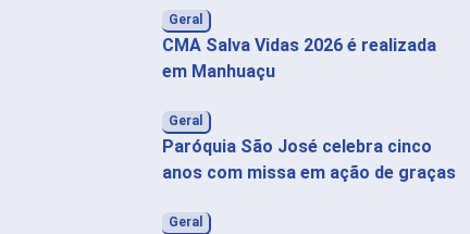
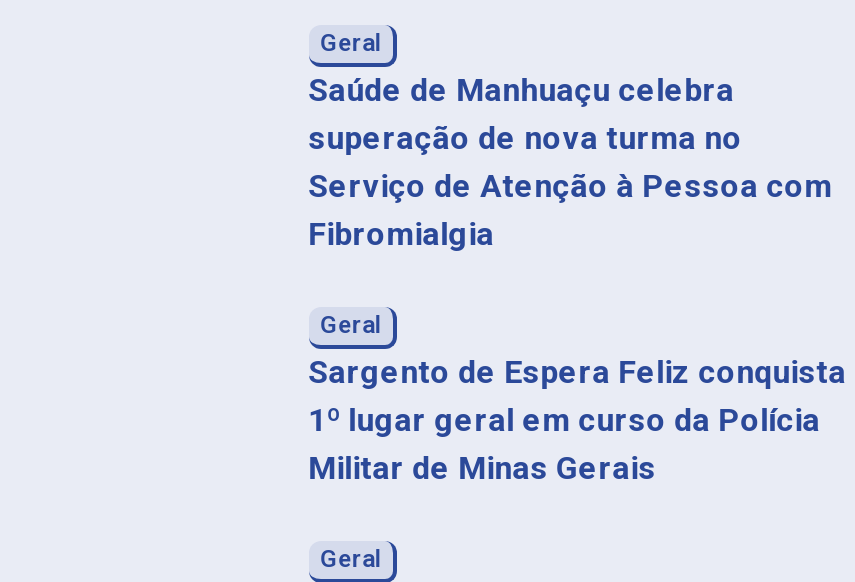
- CMA Salva Vidas 2026 é realizada
- em Manhuaçu
+ Saúde de Manhuaçu celebra
+ superação de nova turma no
+ Serviço de Atenção à Pessoa com
+ Fibromialgia

- Paróquia São José celebra cinco
- anos com missa em ação de graças
+ Sargento de Espera Feliz conquista
+ 1º lugar geral em curso da Polícia
+ Militar de Minas Gerais
